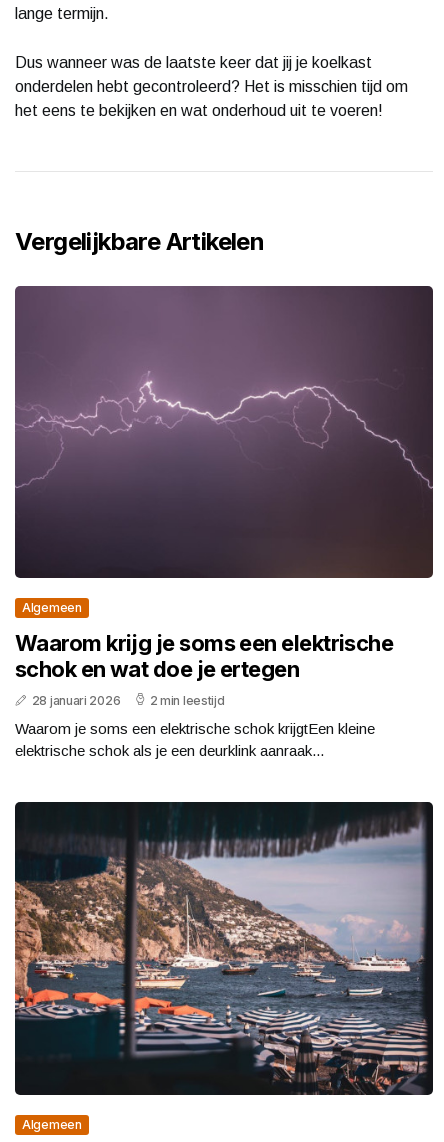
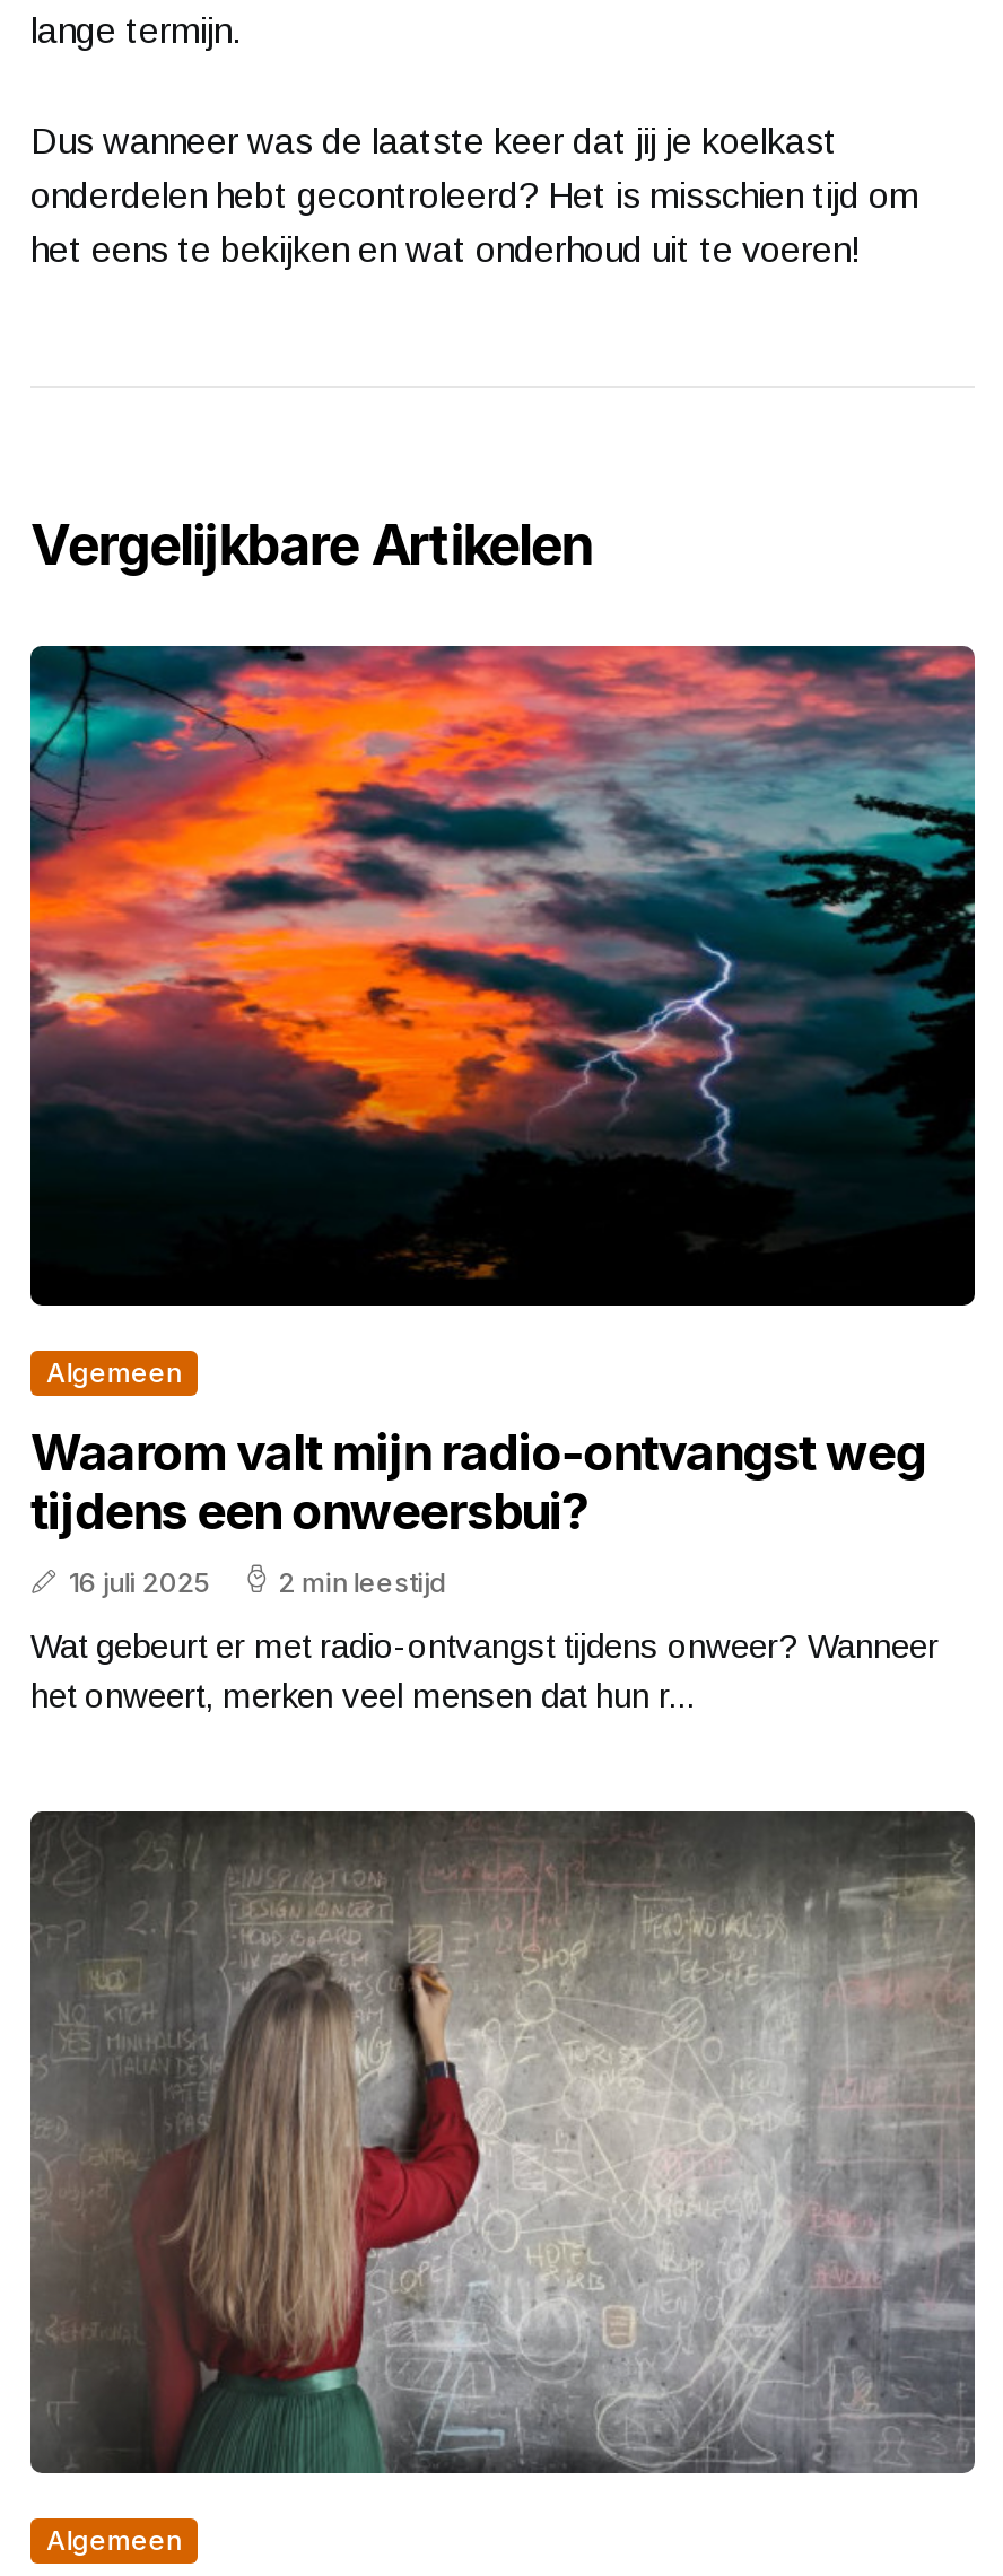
- [image]
+ [image]

- Waarom krijg je soms een elektrische
- schok en wat doe je ertegen
- 28 januari 2026
+ Waarom valt mijn radio-ontvangst weg
+ tijdens een onweersbui?
+ 16 juli 2025

- Waarom je soms een elektrische schok krijgtEen kleine
- elektrische schok als je een deurklink aanraak...
+ Wat gebeurt er met radio-ontvangst tijdens onweer? Wanneer
+ het onweert, merken veel mensen dat hun r...

- [image]
+ [image]
